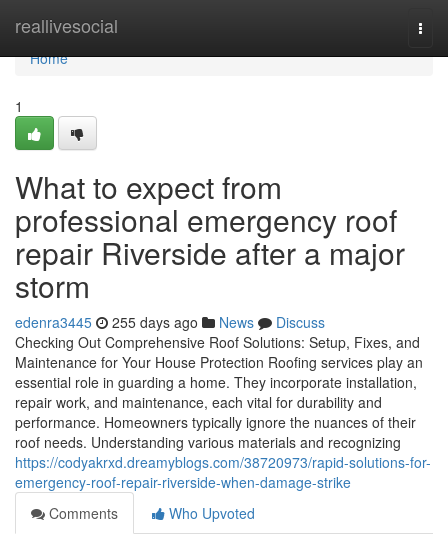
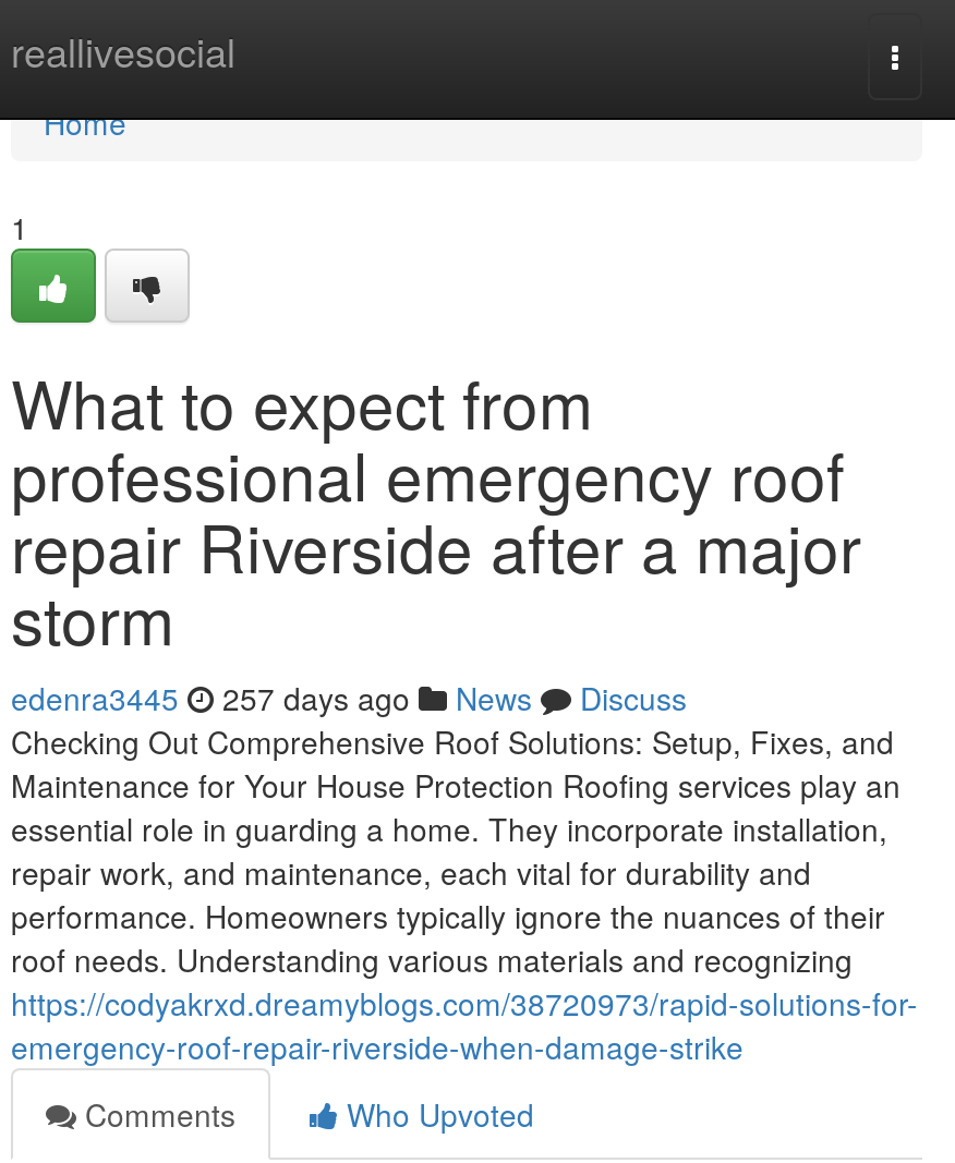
- edenra3445 255 days ago News Discuss
+ edenra3445 257 days ago News Discuss
